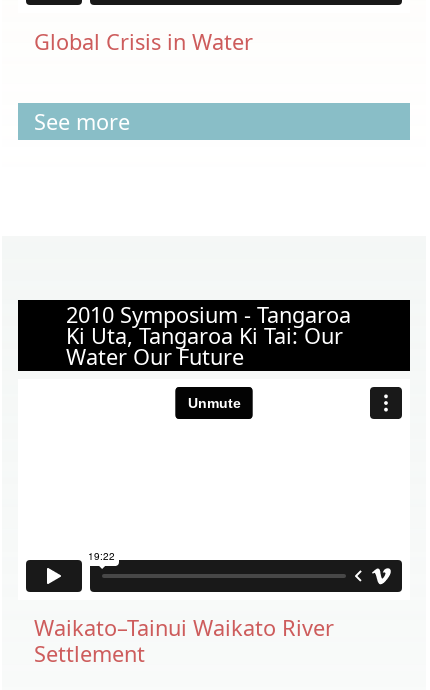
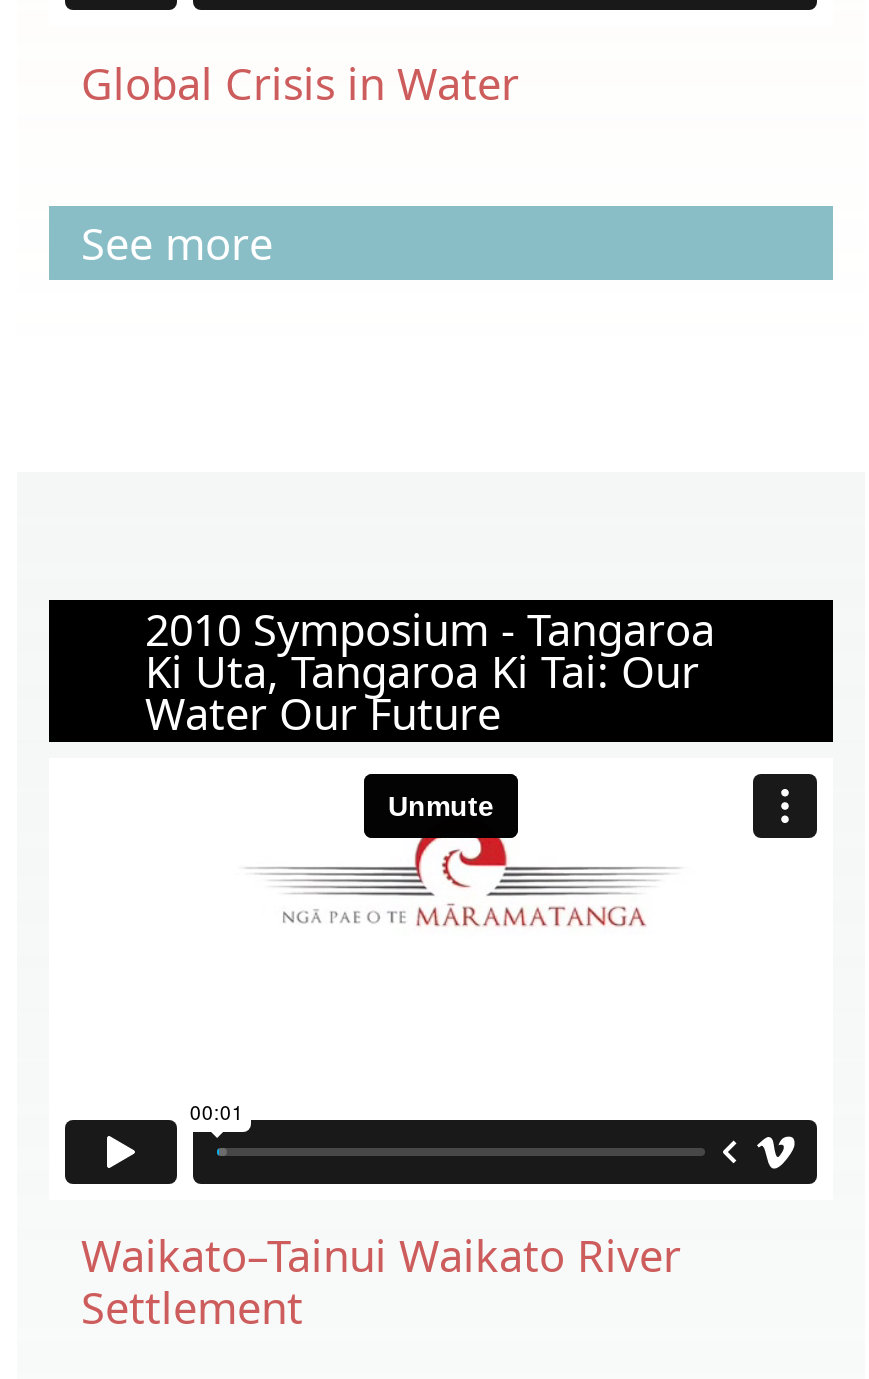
+ [image]
